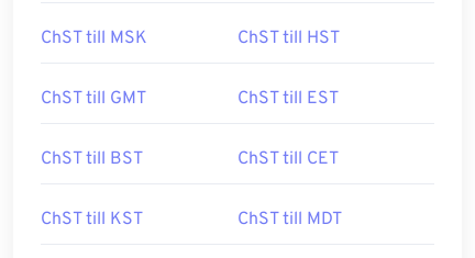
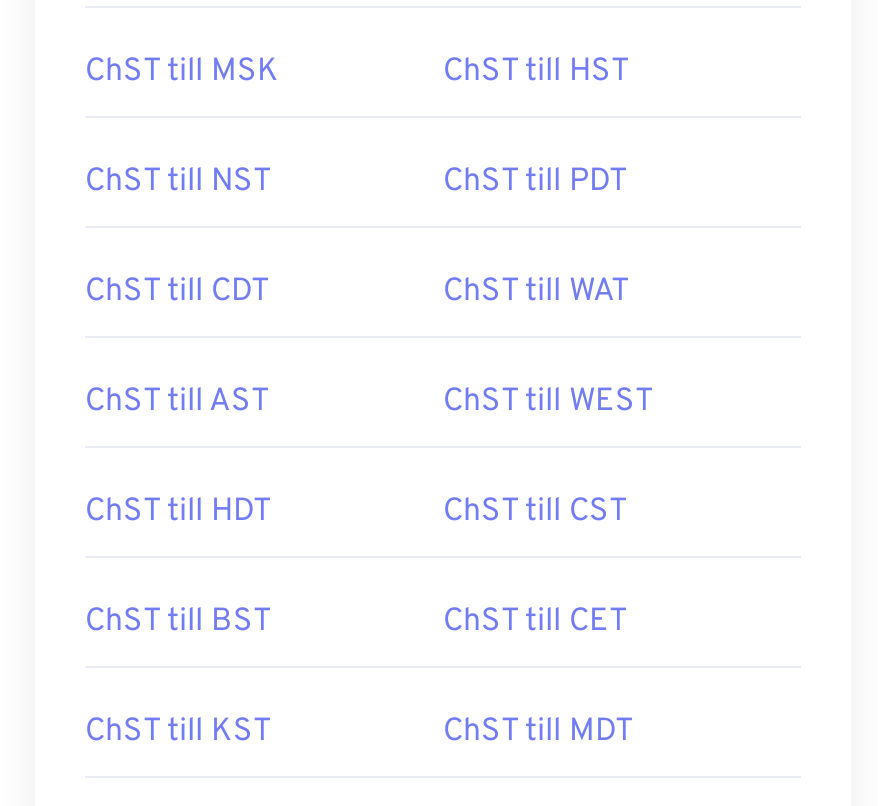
- ChST till GMT
- ChST till EST
+ ChST till NST
+ ChST till PDT
+ ChST till CDT
+ ChST till WAT
+ ChST till AST
+ ChST till WEST
+ ChST till HDT
+ ChST till CST
